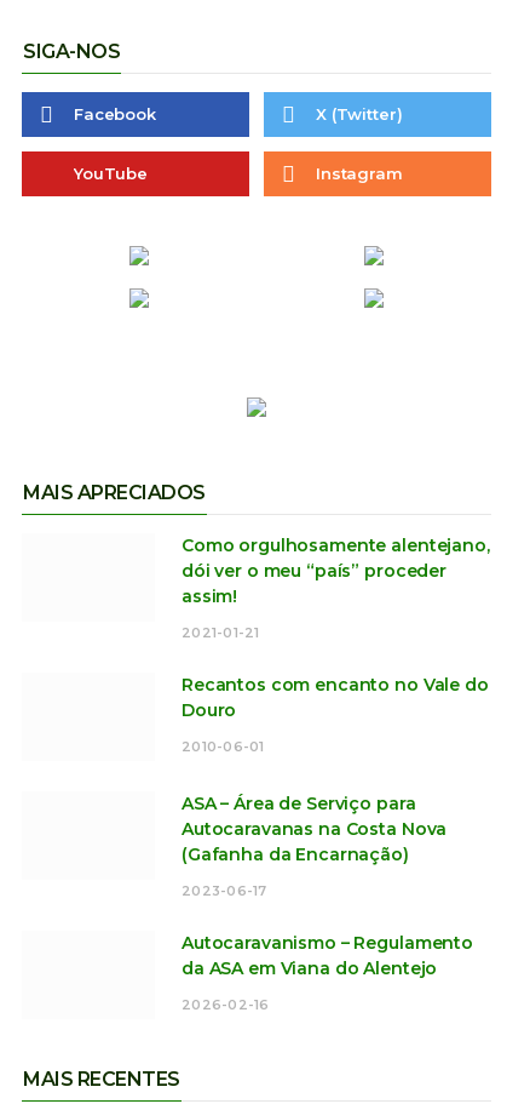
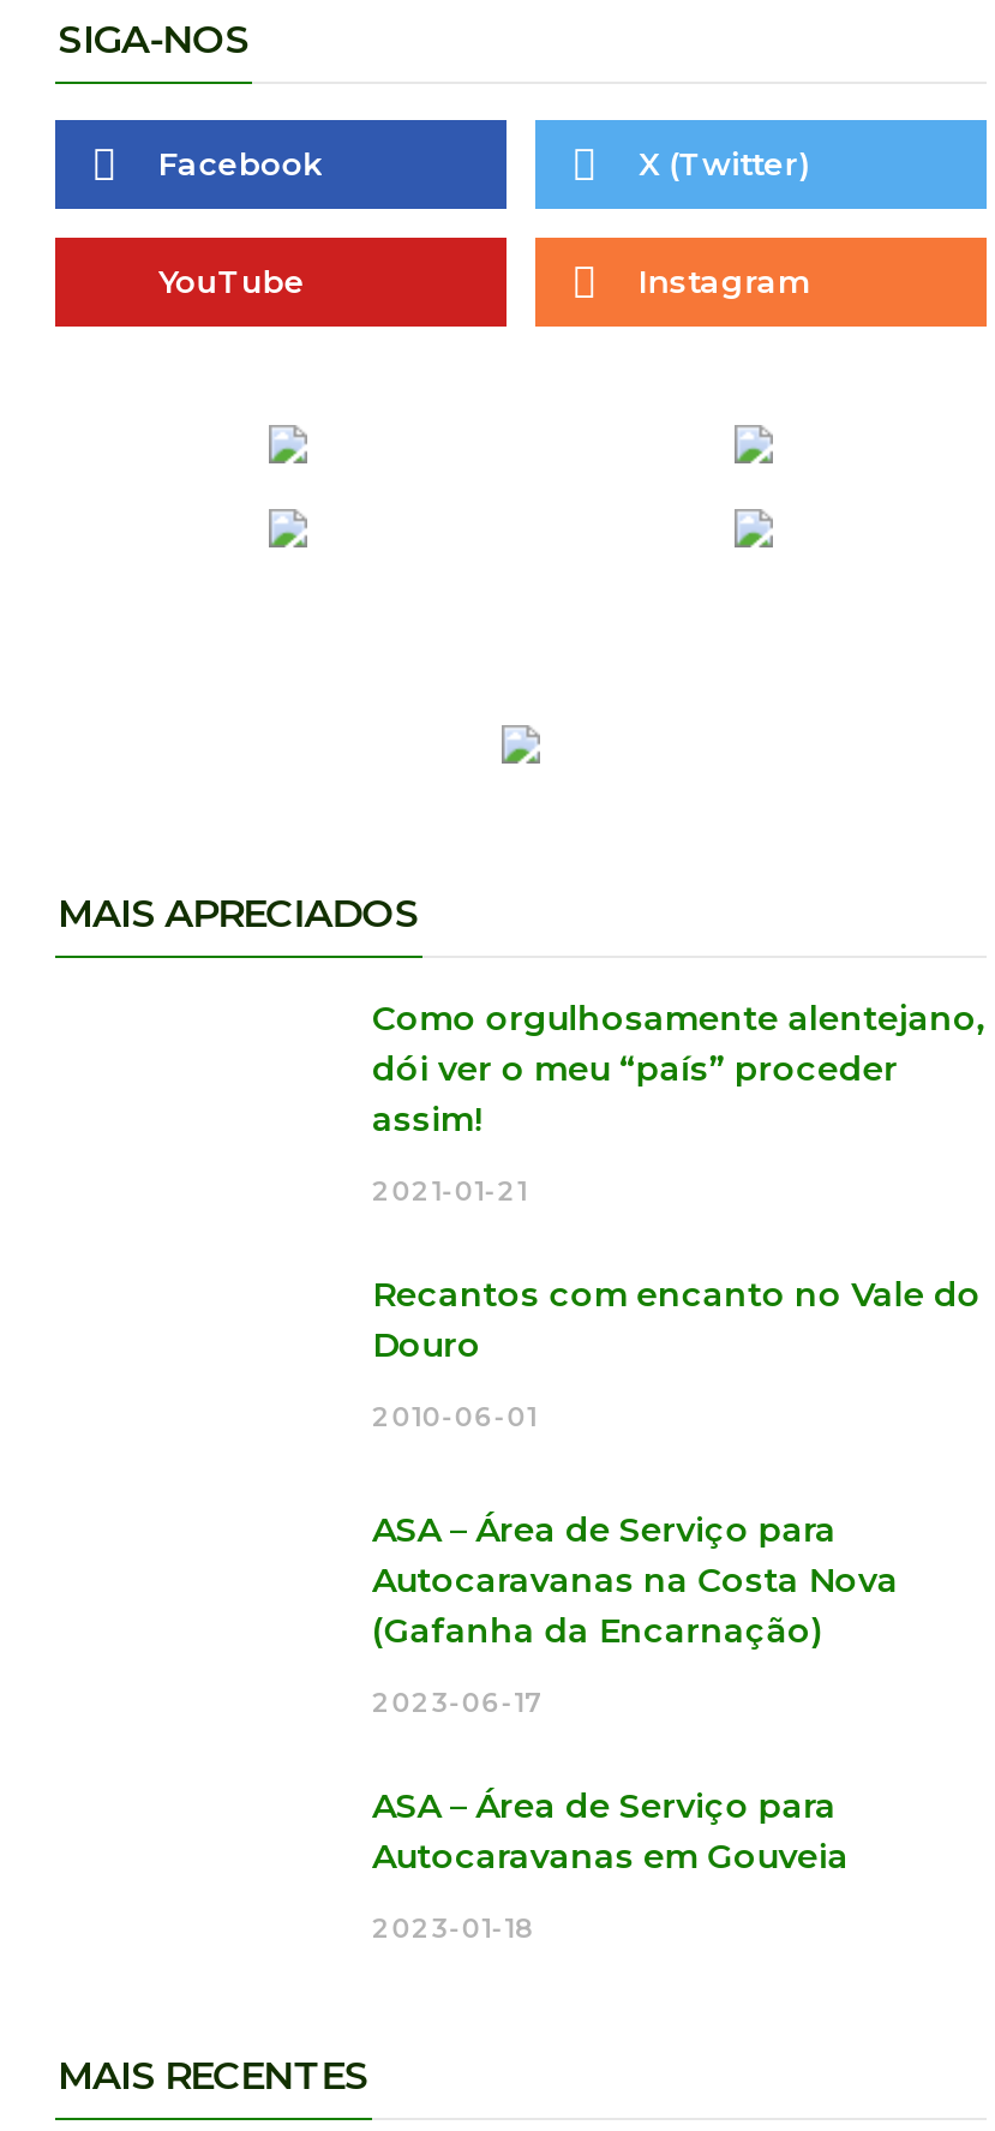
- Autocaravanismo – Regulamento
- da ASA em Viana do Alentejo
+ ASA – Área de Serviço para
+ Autocaravanas em Gouveia

- 2026-02-16
+ 2023-01-18
